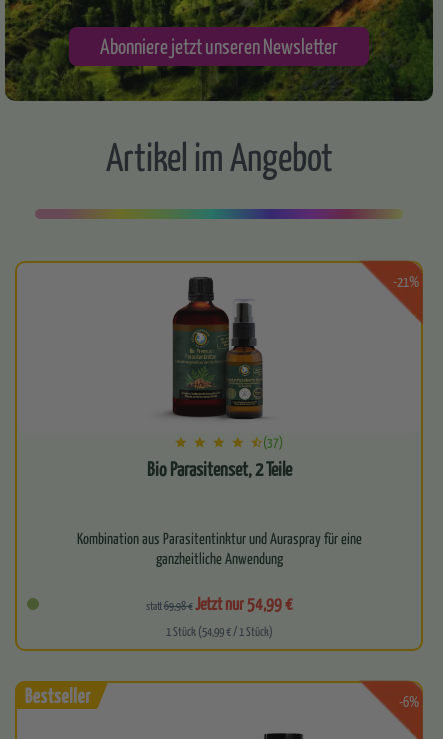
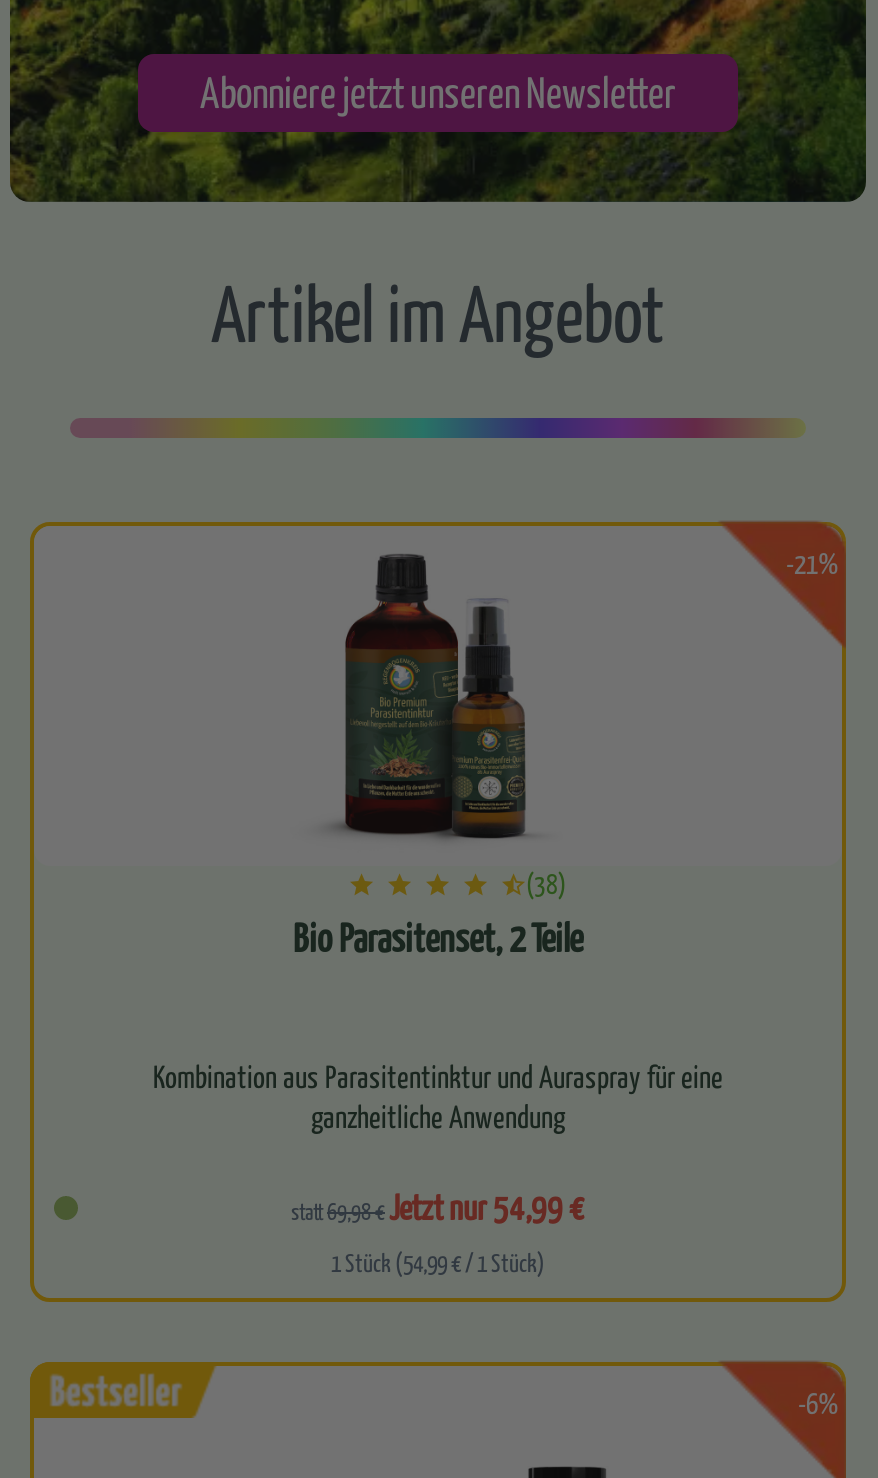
- (37)
+ (38)
